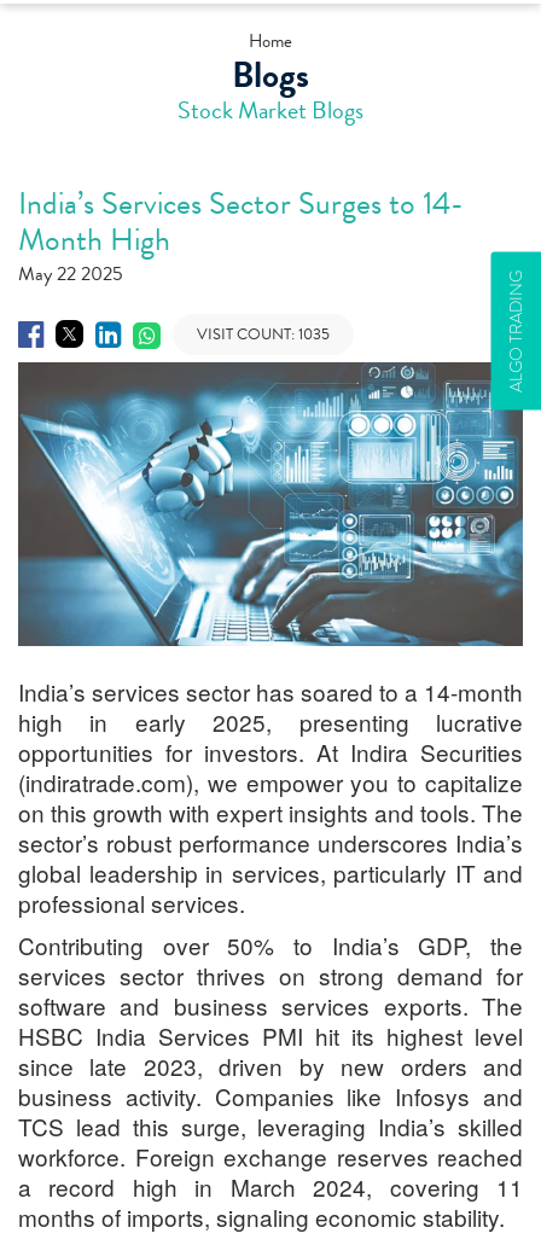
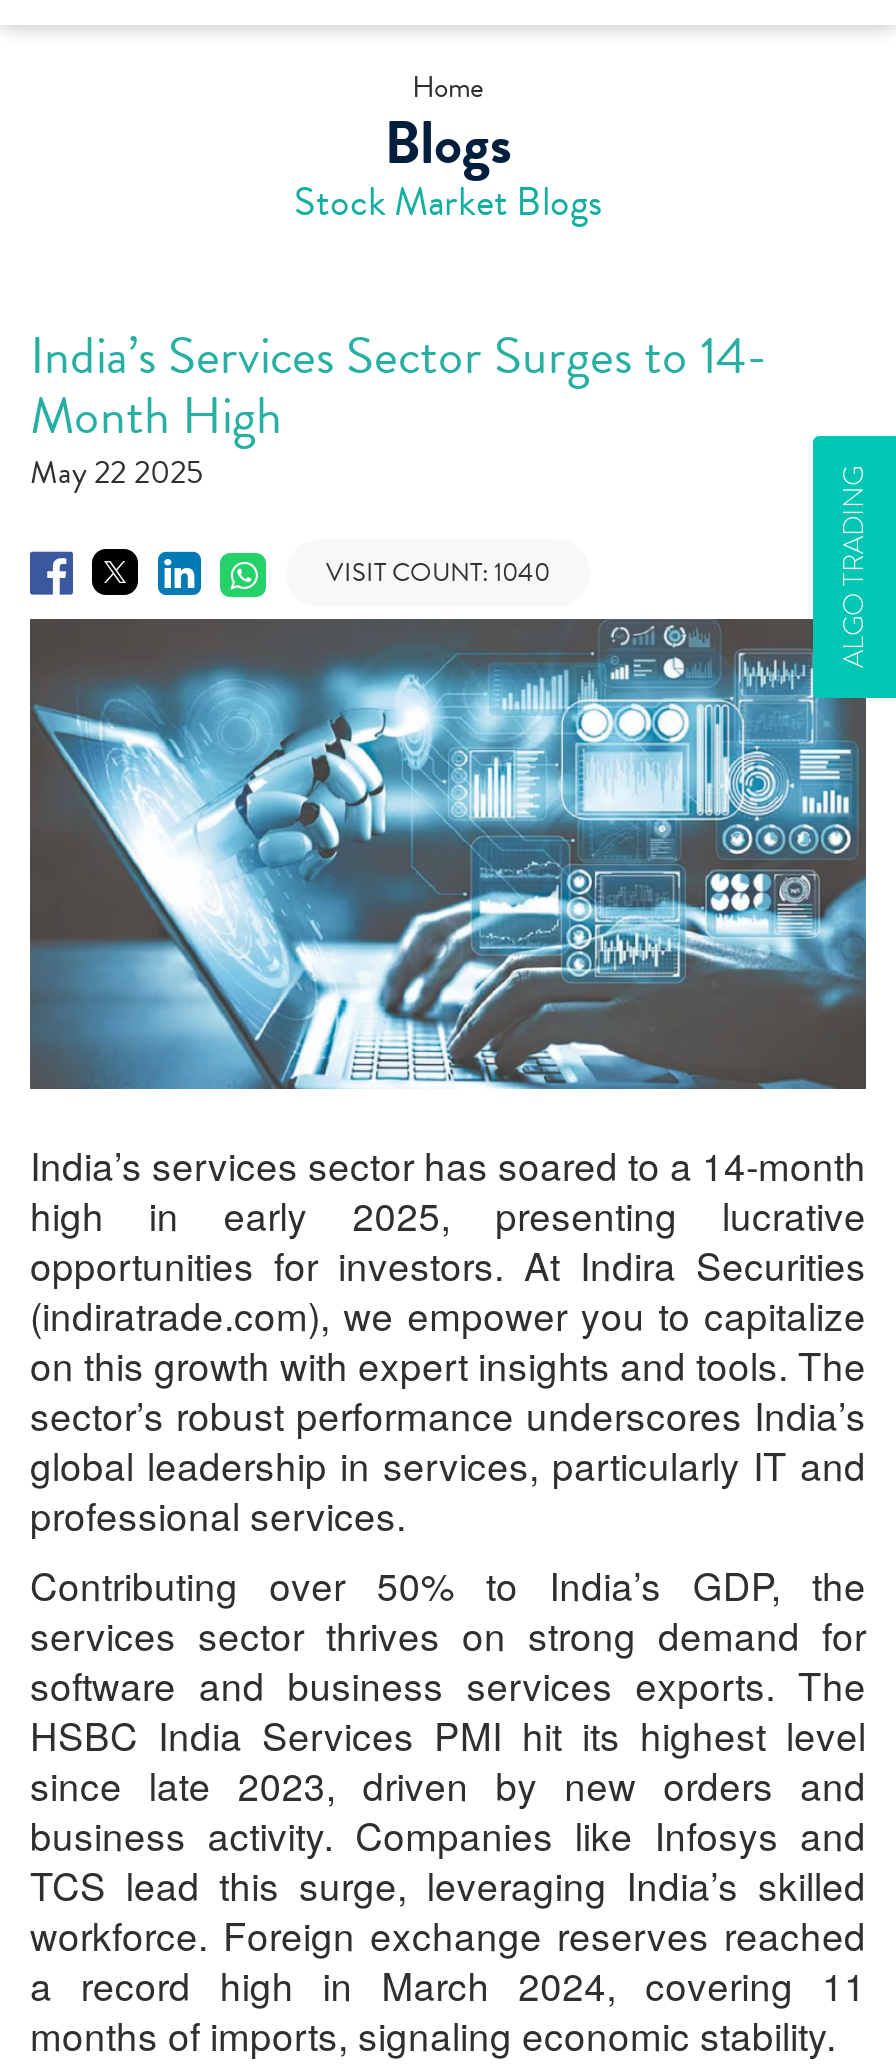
- VISIT COUNT: 1035
+ VISIT COUNT: 1040
